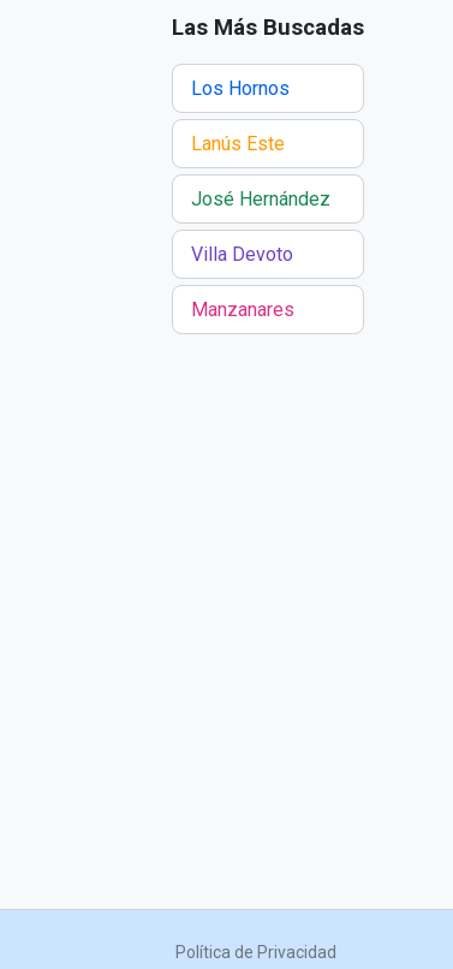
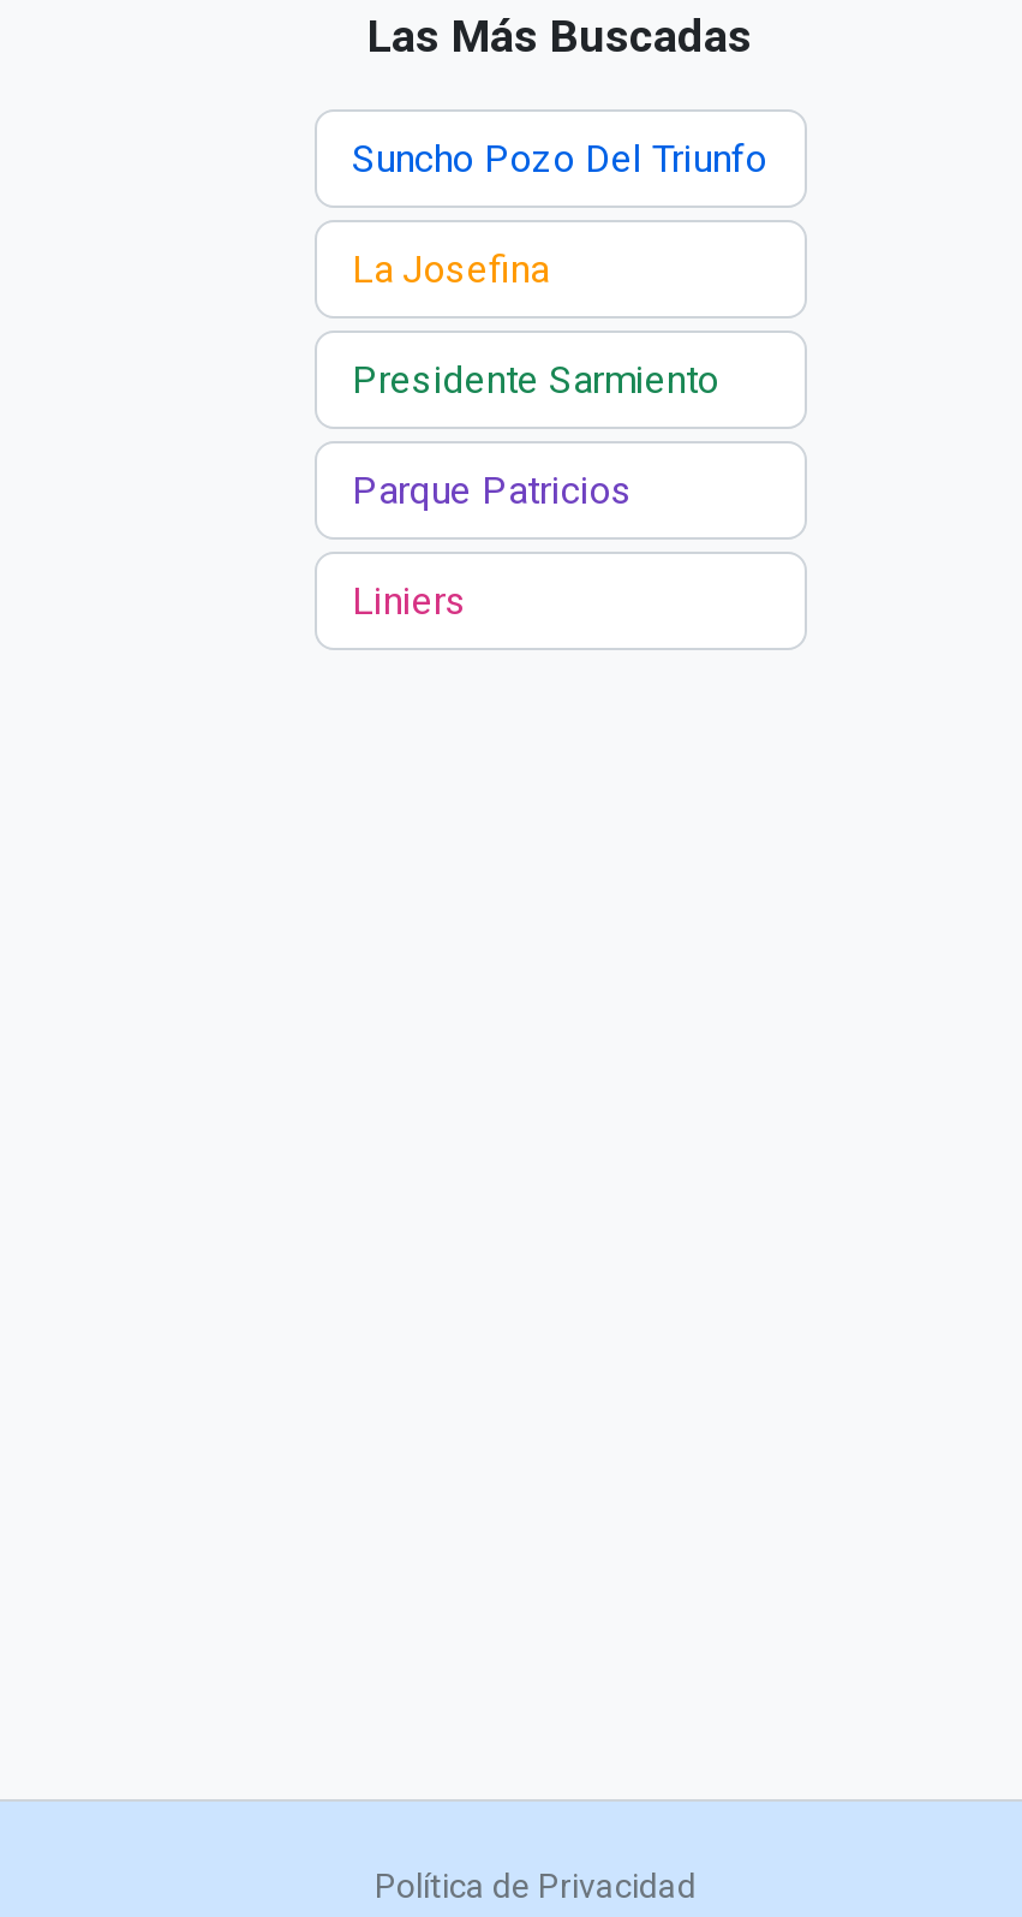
- Los Hornos
+ Suncho Pozo Del Triunfo

- Lanús Este
+ La Josefina

- José Hernández
+ Presidente Sarmiento

- Villa Devoto
+ Parque Patricios

- Manzanares
+ Liniers
